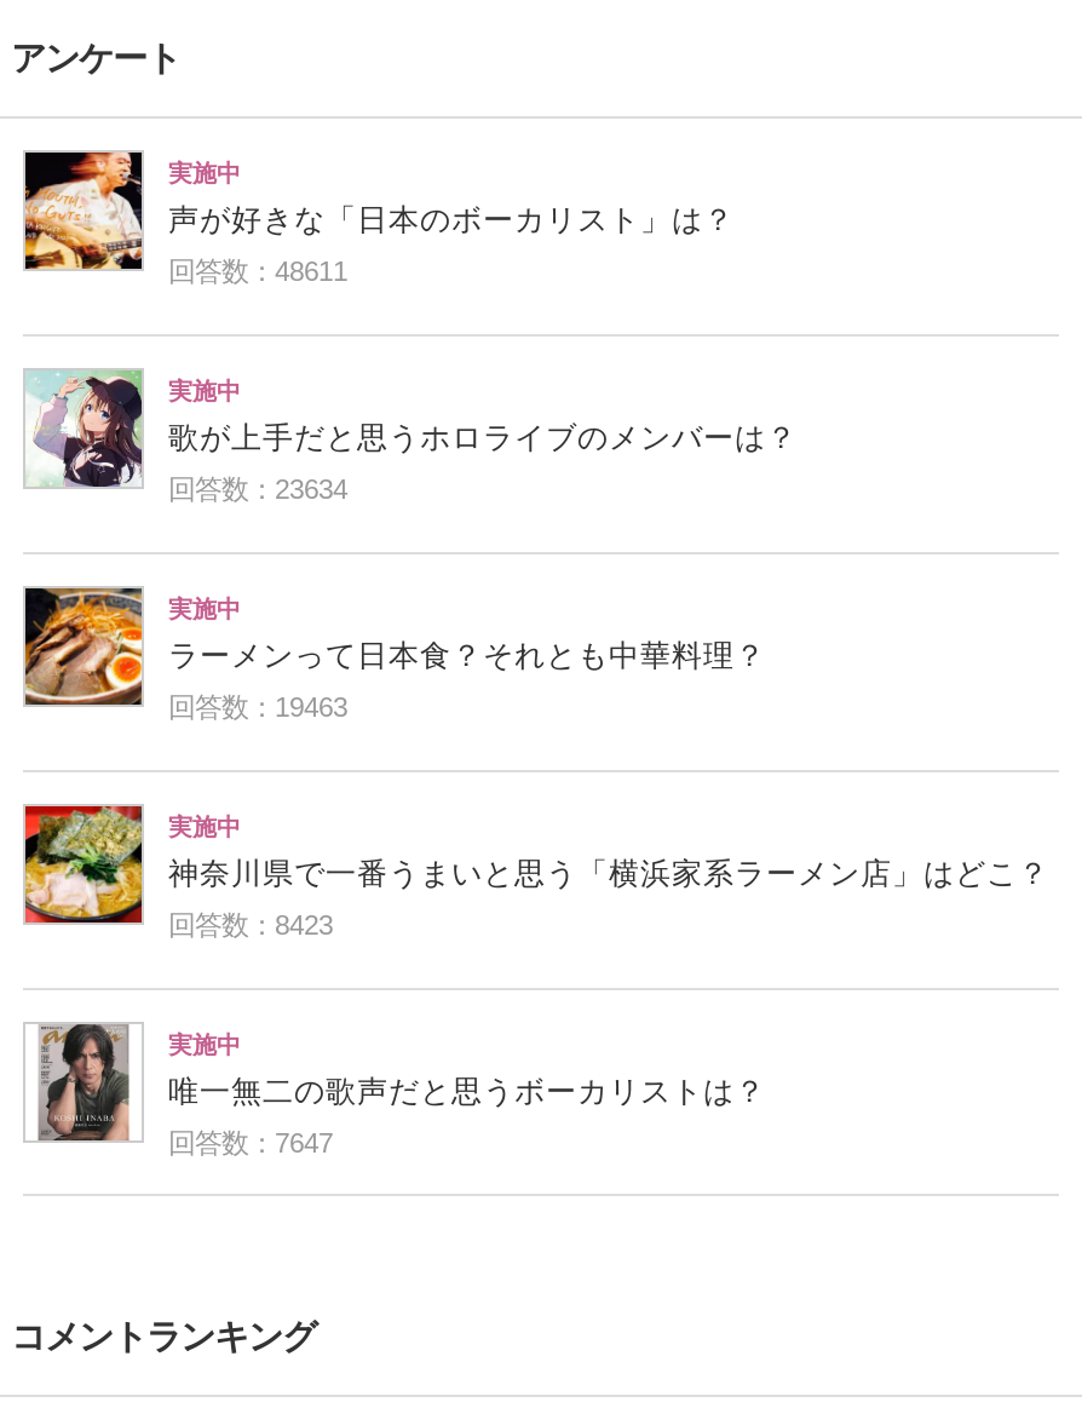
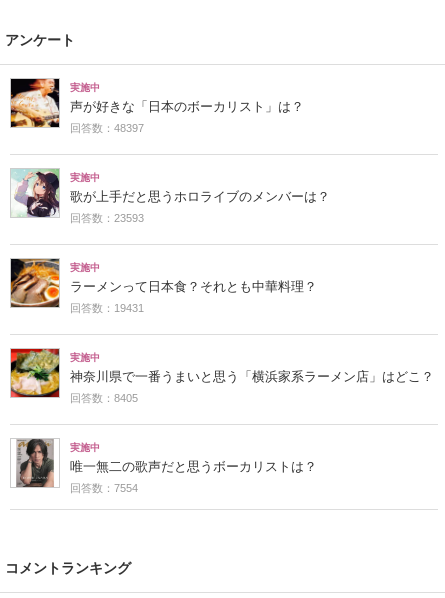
- 回答数：48611
+ 回答数：48397

- 回答数：23634
+ 回答数：23593

- 回答数：19463
+ 回答数：19431

- 回答数：8423
+ 回答数：8405

- 回答数：7647
+ 回答数：7554
